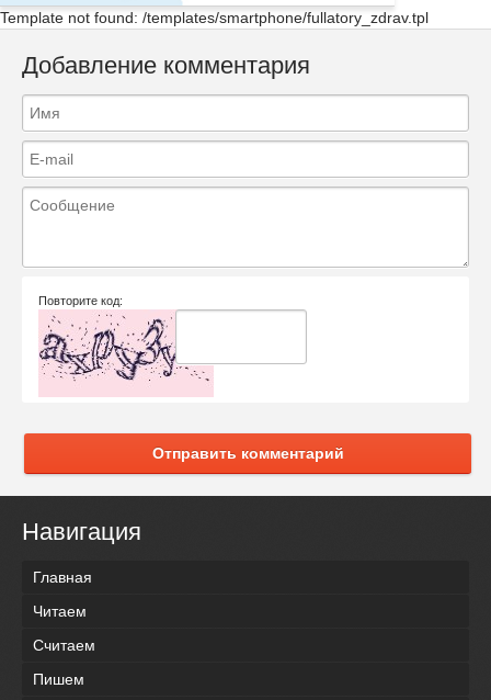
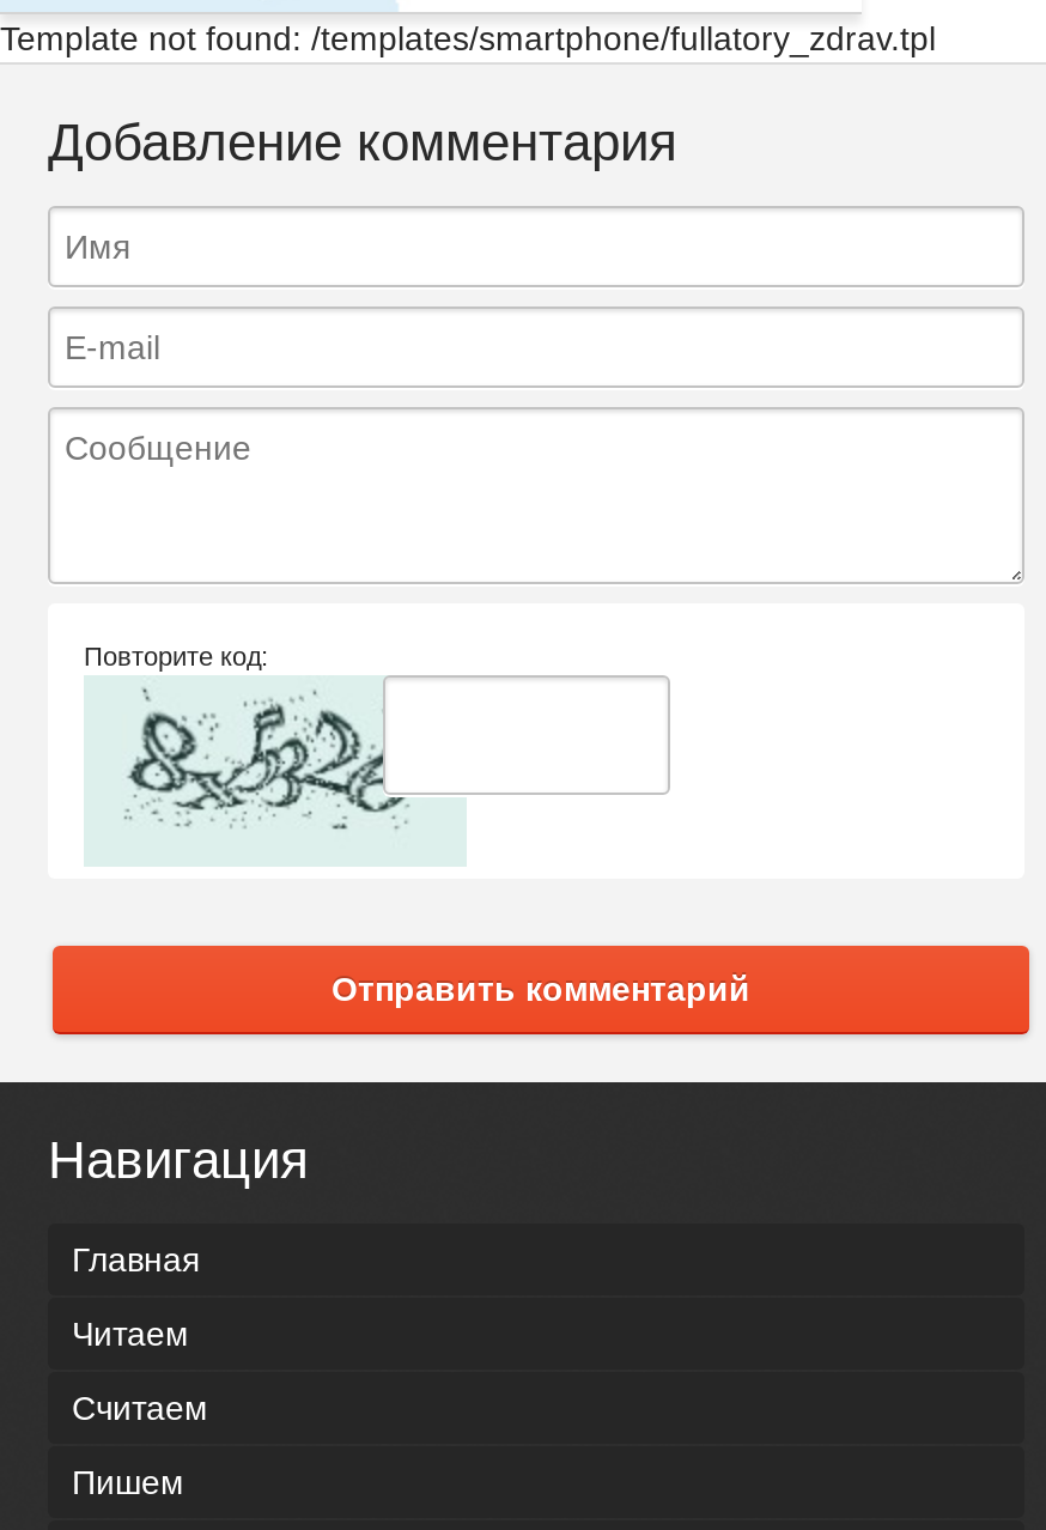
- [image]
+ [image]
